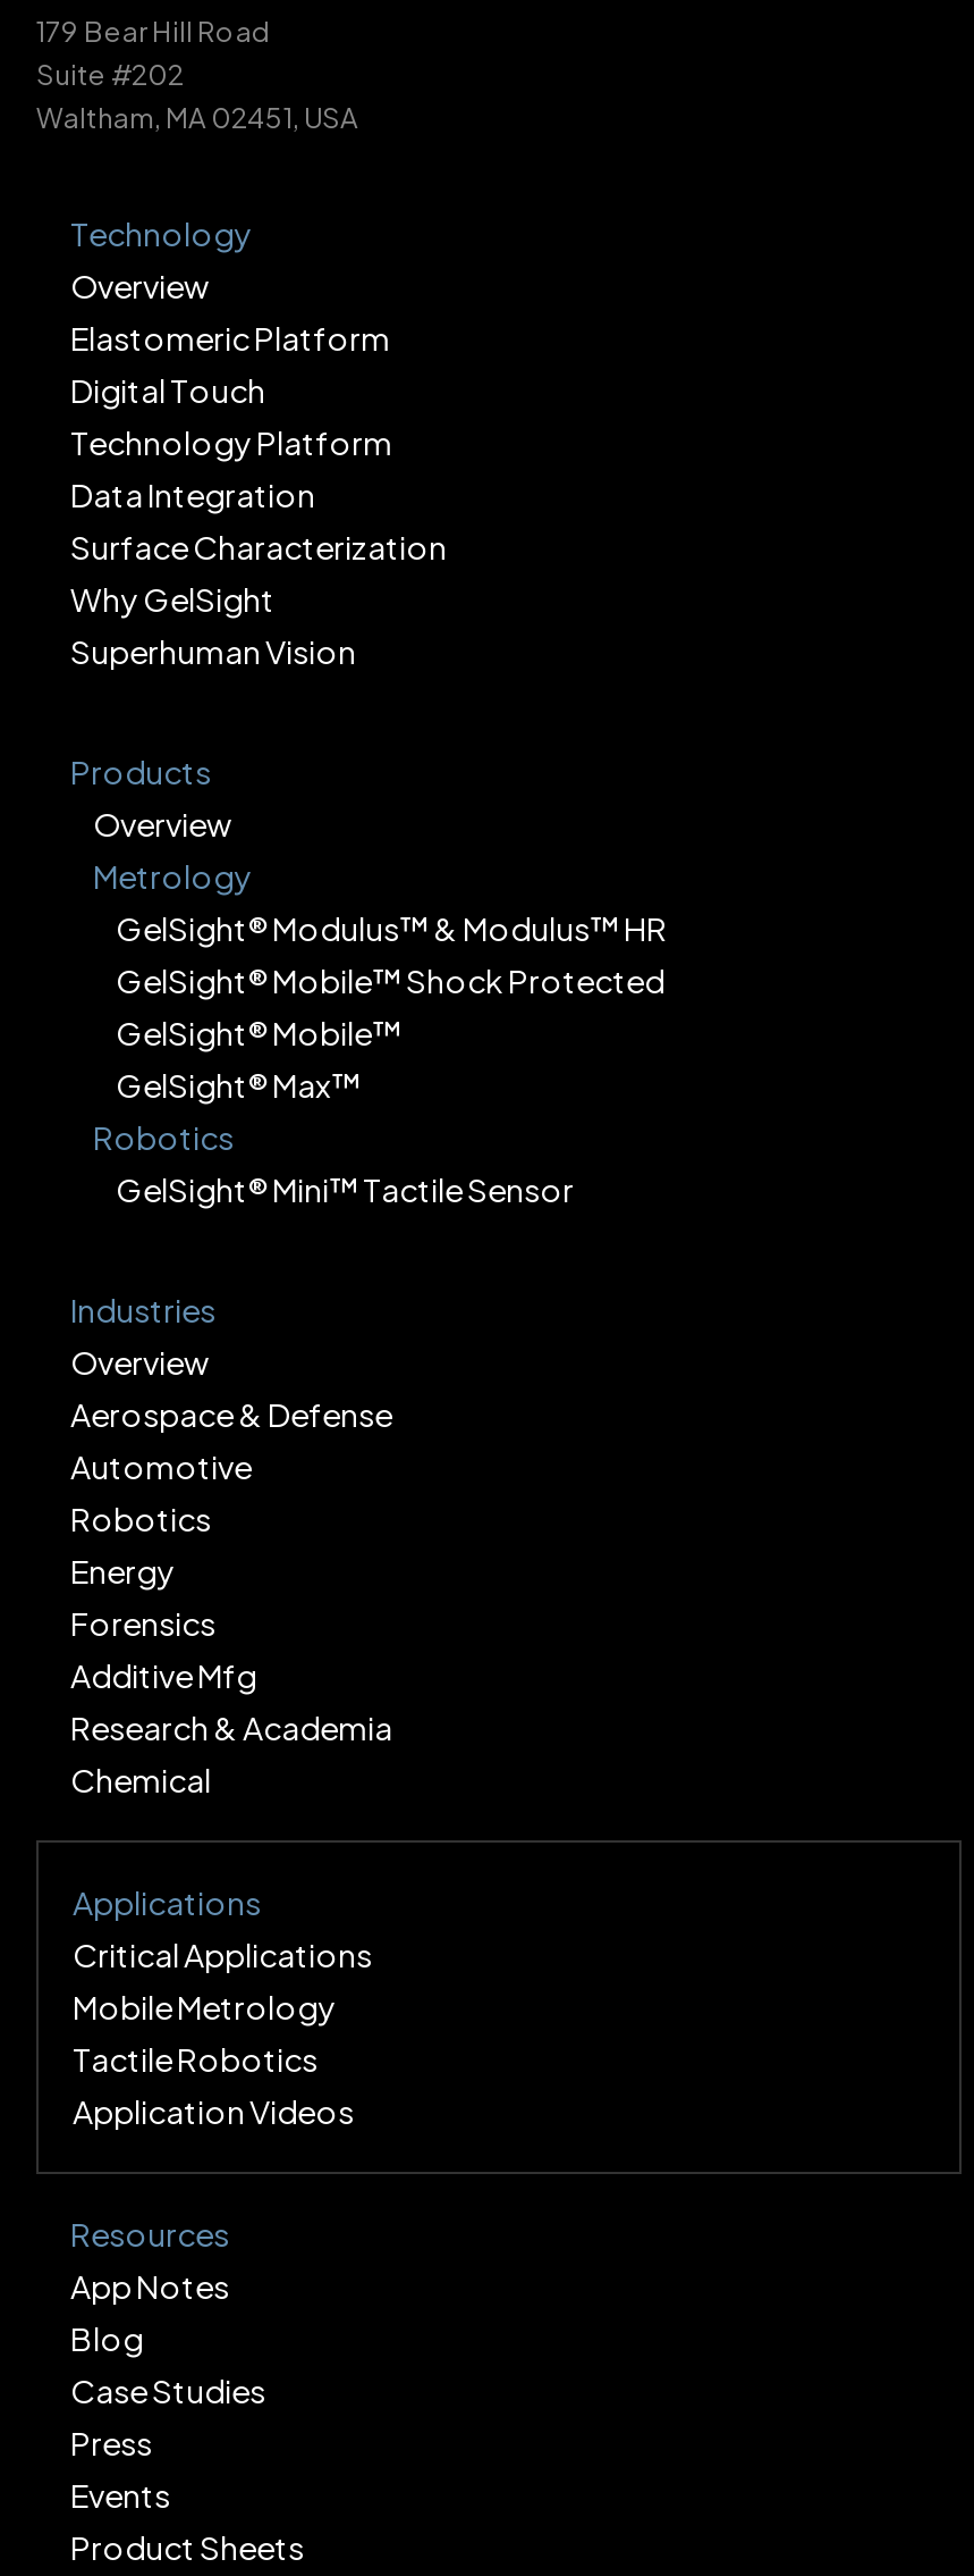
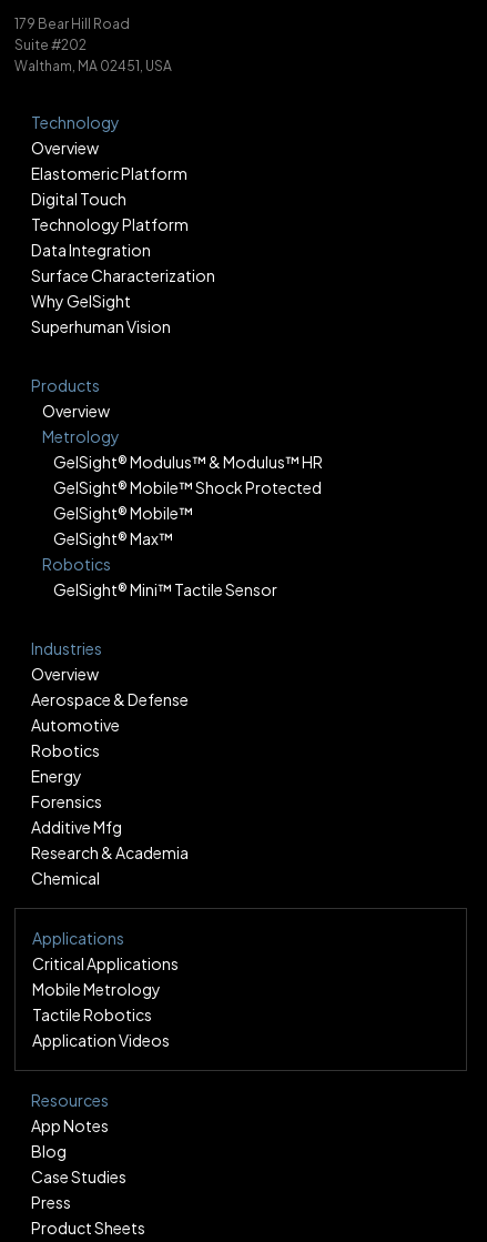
- Events
